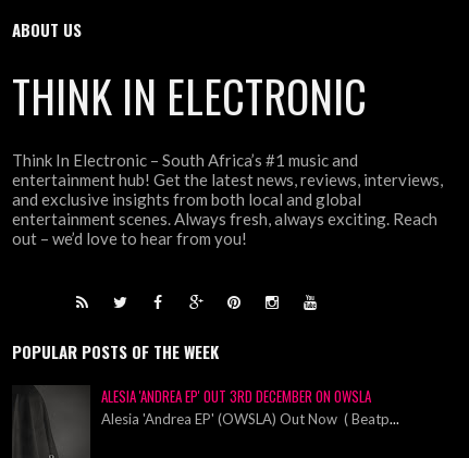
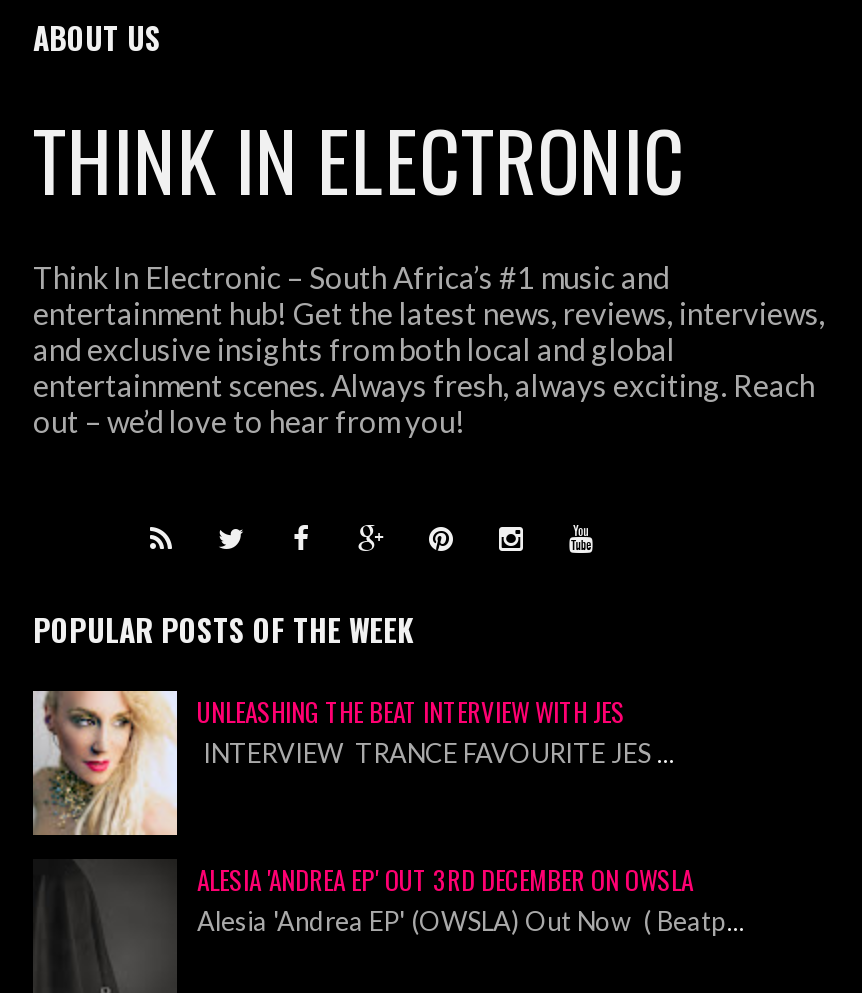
+ [image]
+ UNLEASHING THE BEAT INTERVIEW WITH JES
+ INTERVIEW TRANCE FAVOURITE JES...
